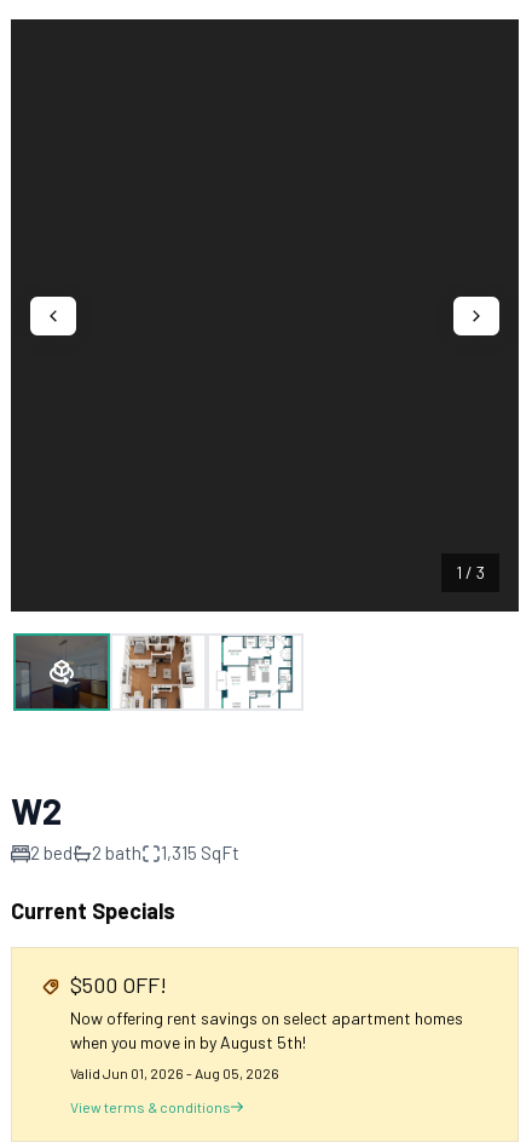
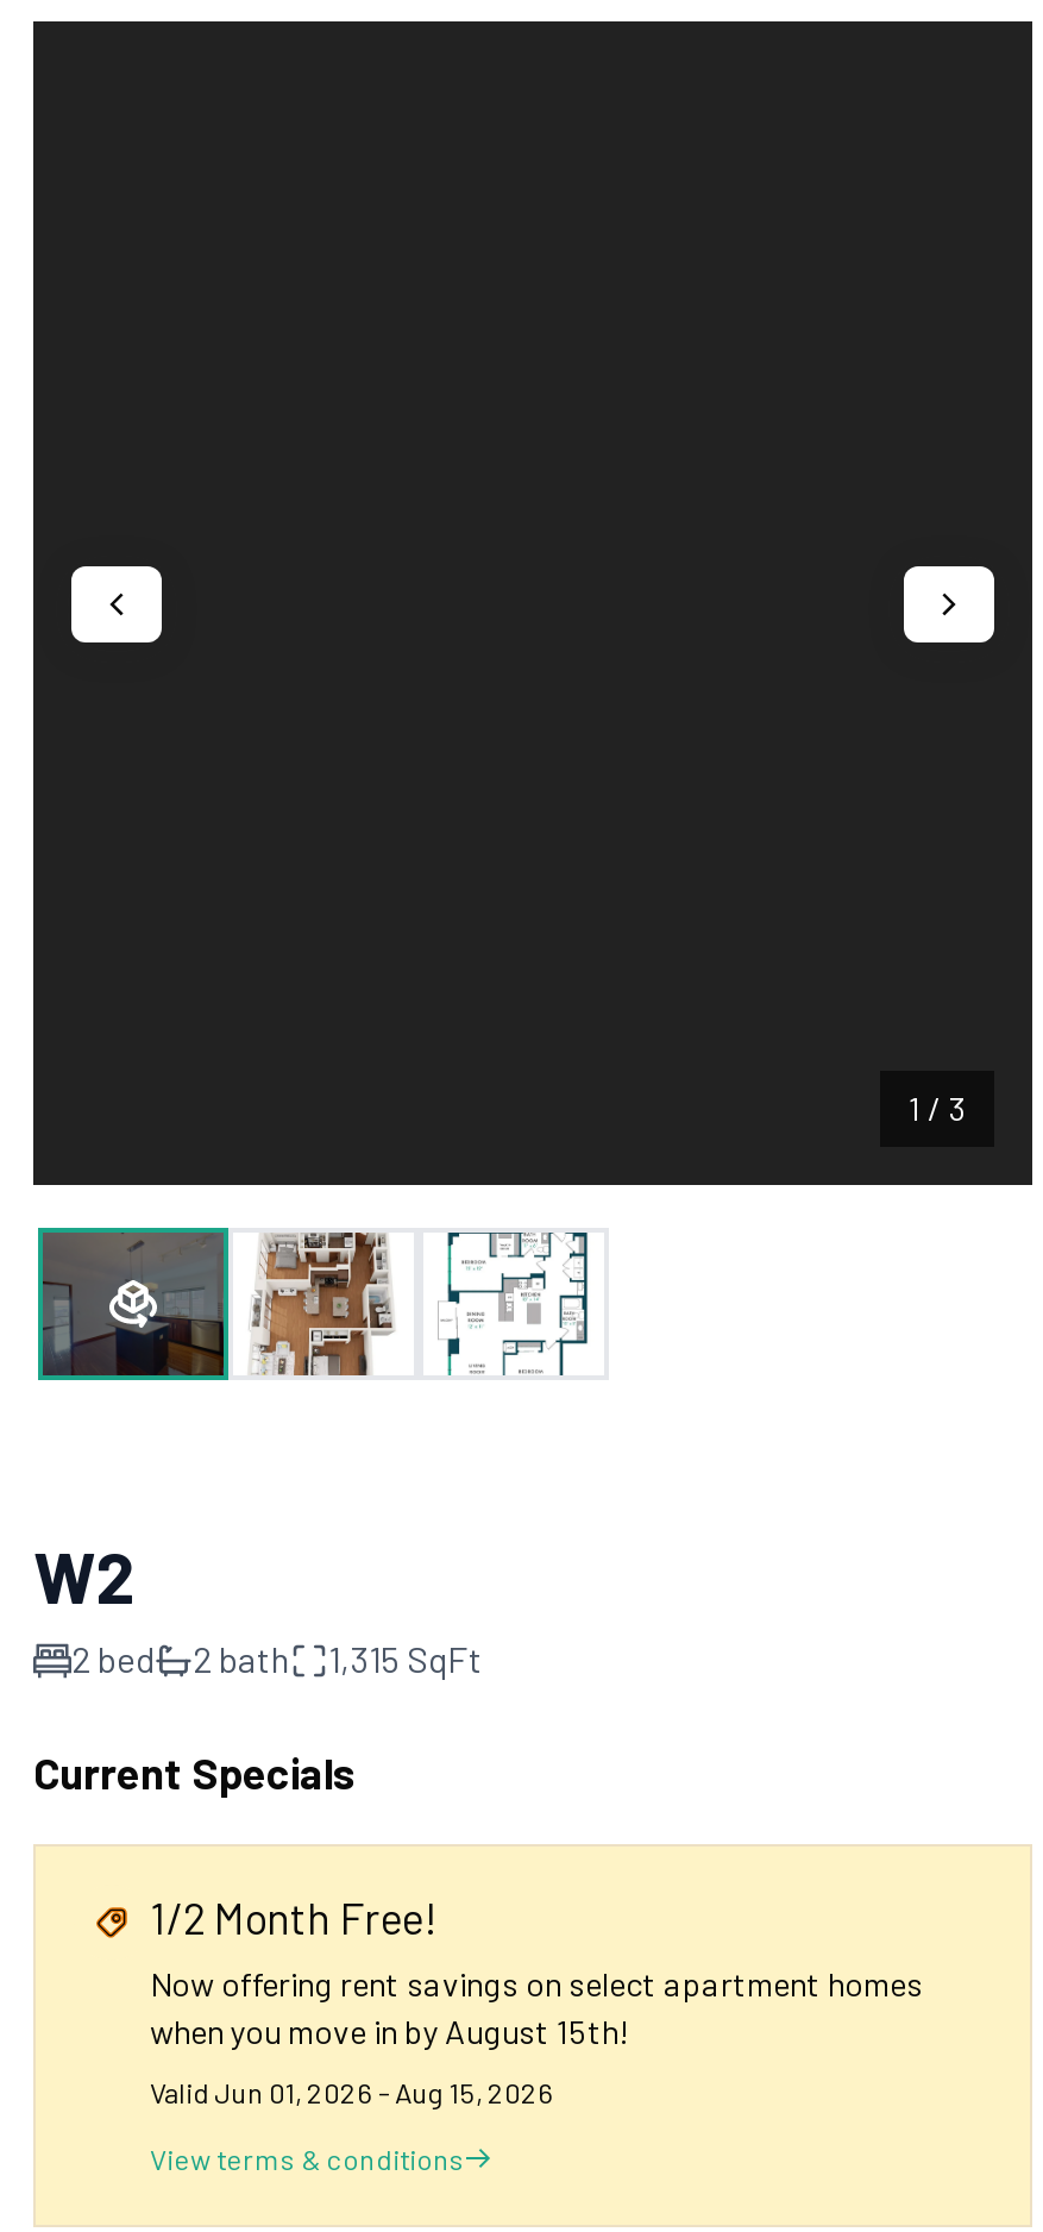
- $500 OFF!
+ 1/2 Month Free!

- when you move in by August 5th!
+ when you move in by August 15th!

- Valid Jun 01, 2026 - Aug 05, 2026
+ Valid Jun 01, 2026 - Aug 15, 2026
